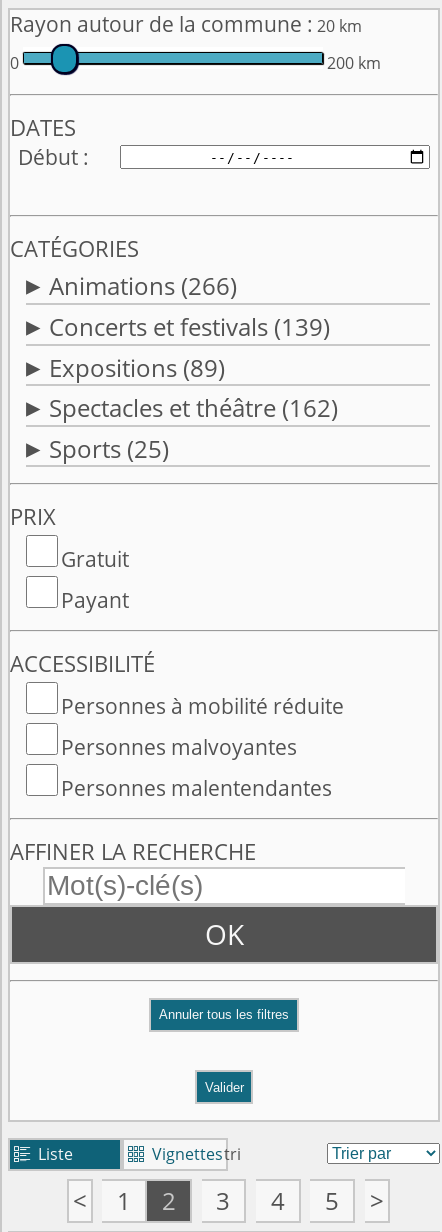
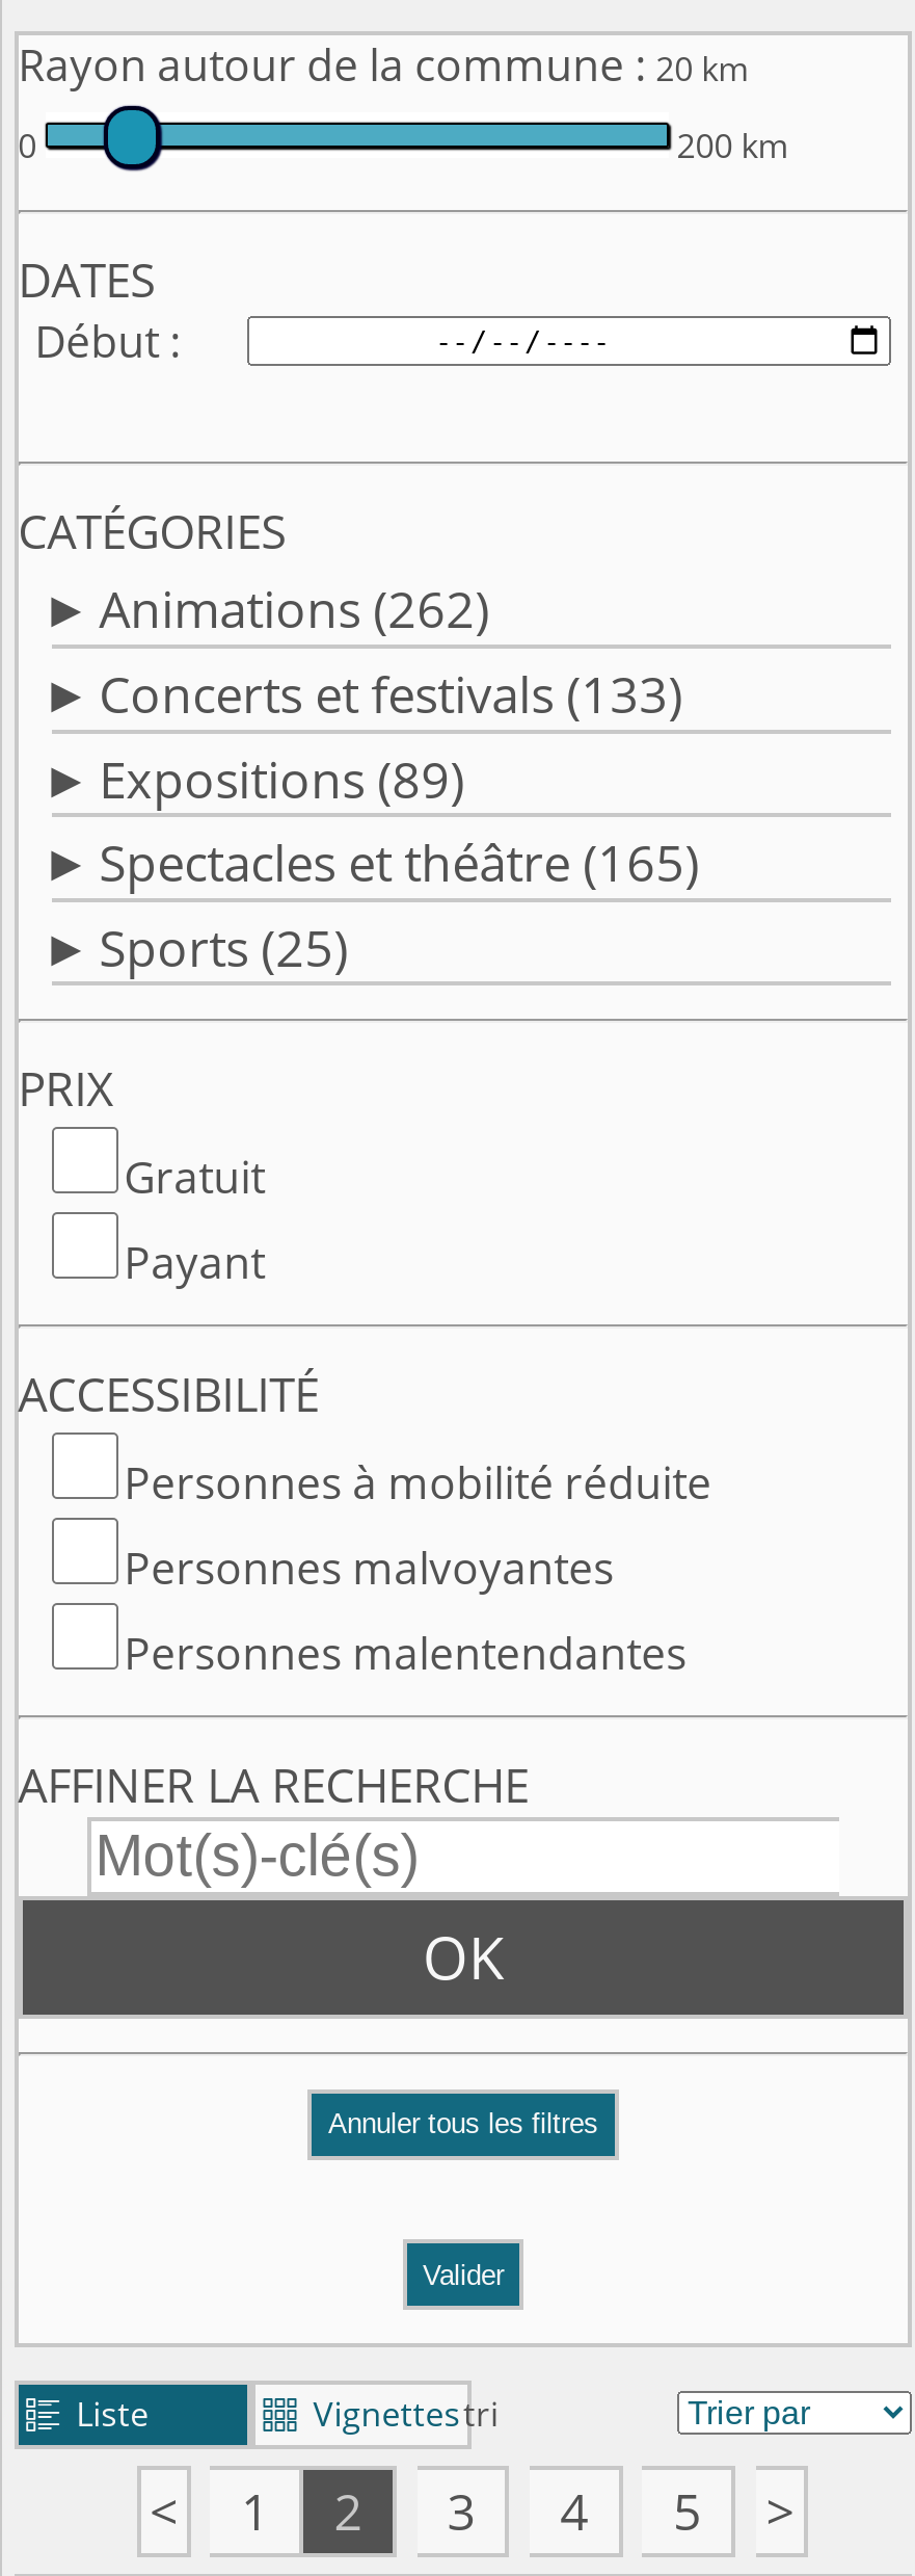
- Animations (266)
+ Animations (262)

- Concerts et festivals (139)
+ Concerts et festivals (133)

- Spectacles et théâtre (162)
+ Spectacles et théâtre (165)
